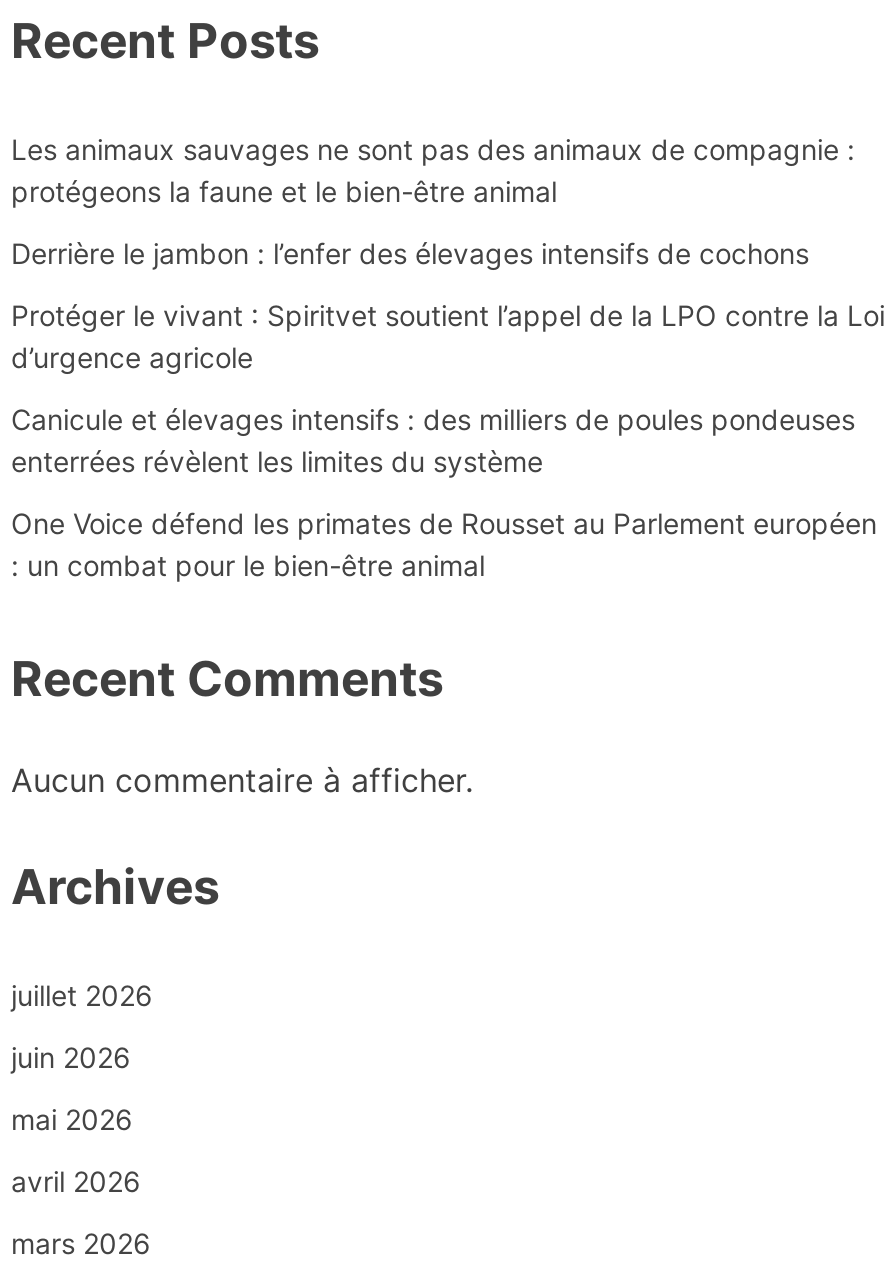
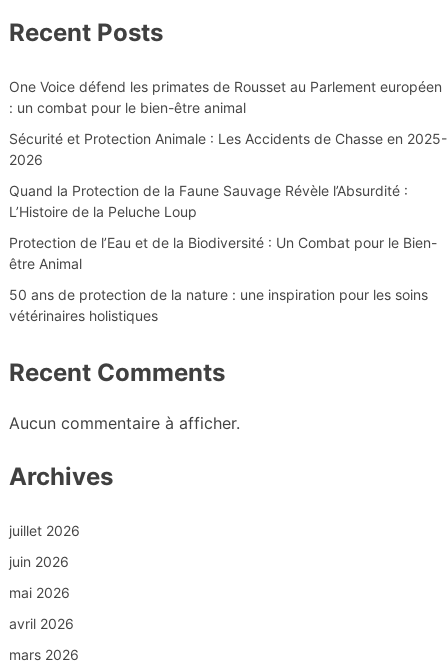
- Les animaux sauvages ne sont pas des animaux de compagnie :
- protégeons la faune et le bien-être animal
- Derrière le jambon : l’enfer des élevages intensifs de cochons
- Protéger le vivant : Spiritvet soutient l’appel de la LPO contre la Loi
- d’urgence agricole
- Canicule et élevages intensifs : des milliers de poules pondeuses
- enterrées révèlent les limites du système

moved up: One Voice défend les primates de Rousset au Parlement européen | : un combat pour le bien-être animal

+ Sécurité et Protection Animale : Les Accidents de Chasse en 2025-
+ 2026
+ Quand la Protection de la Faune Sauvage Révèle l’Absurdité :
+ L’Histoire de la Peluche Loup
+ Protection de l’Eau et de la Biodiversité : Un Combat pour le Bien-
+ être Animal
+ 50 ans de protection de la nature : une inspiration pour les soins
+ vétérinaires holistiques
